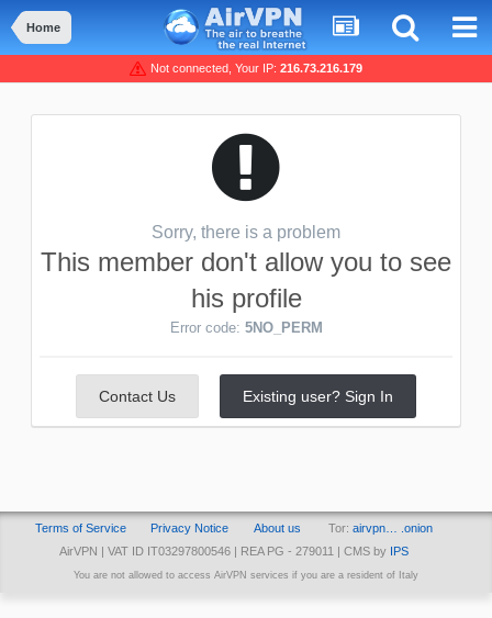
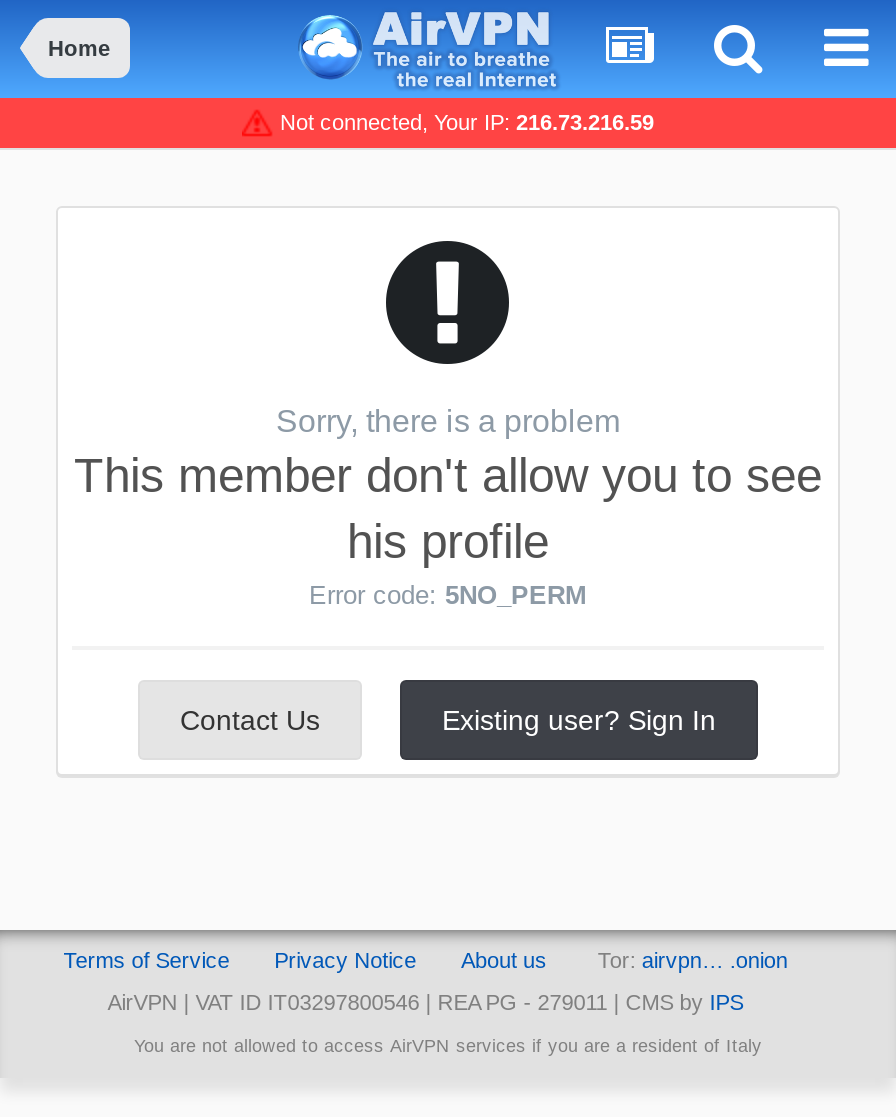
- Not connected, Your IP: 216.73.216.179
+ Not connected, Your IP: 216.73.216.59
